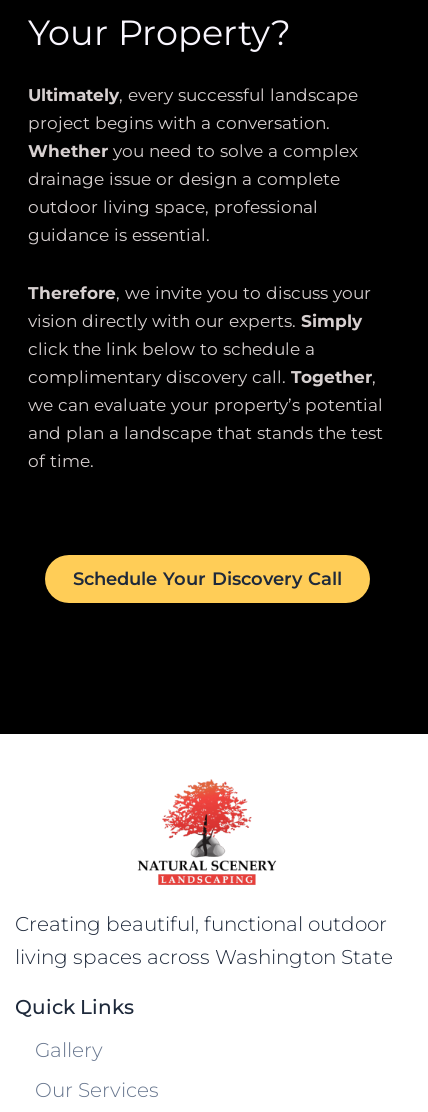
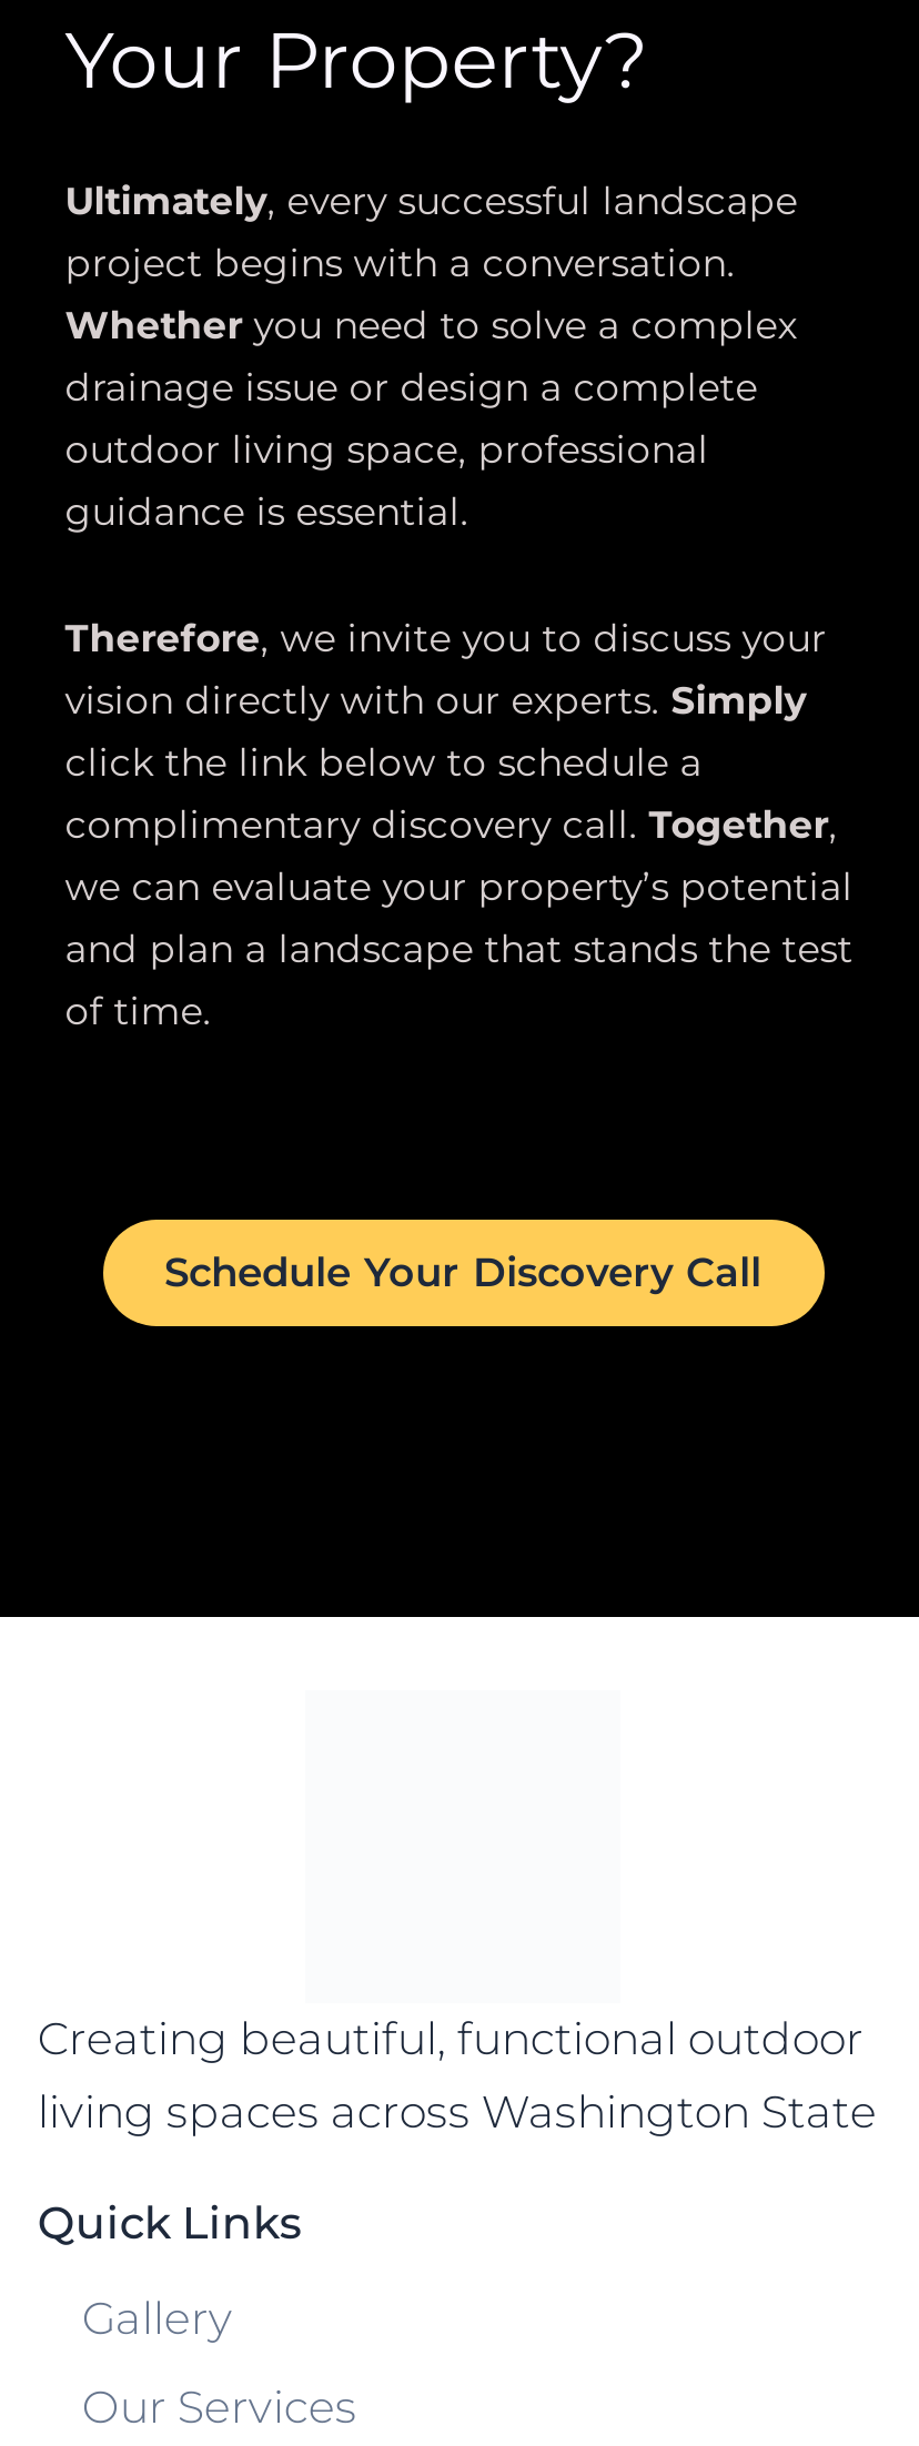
- [image]
